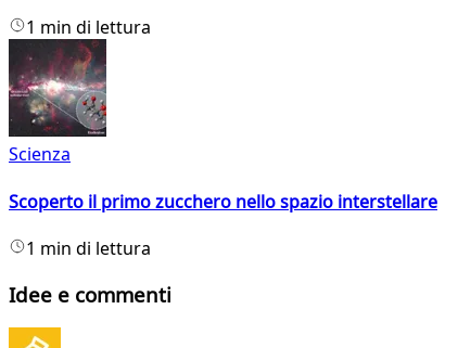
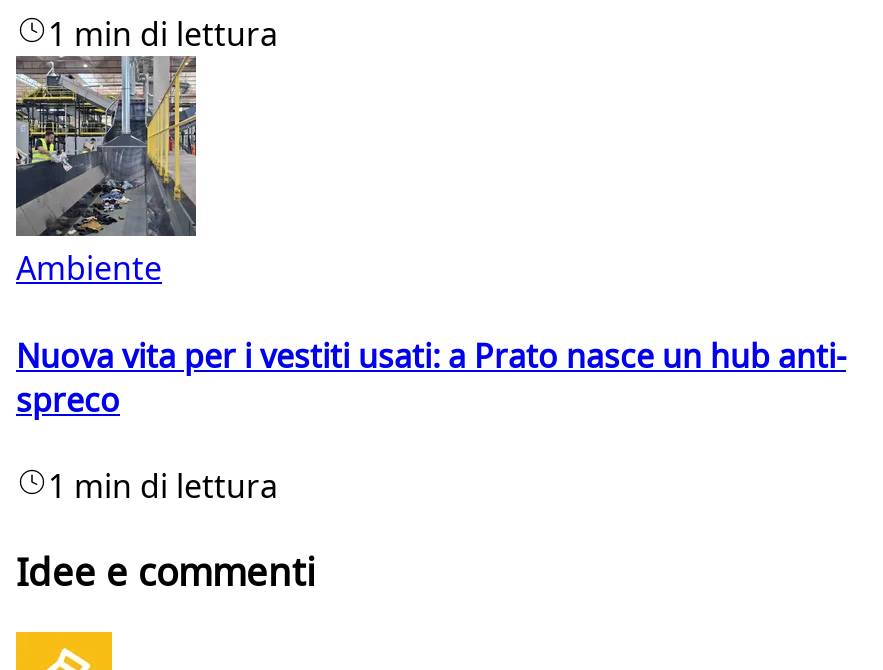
- [image]
- Scienza
+ [image]
+ Ambiente

- Scoperto il primo zucchero nello spazio interstellare
+ Nuova vita per i vestiti usati: a Prato nasce un hub anti-
+ spreco
